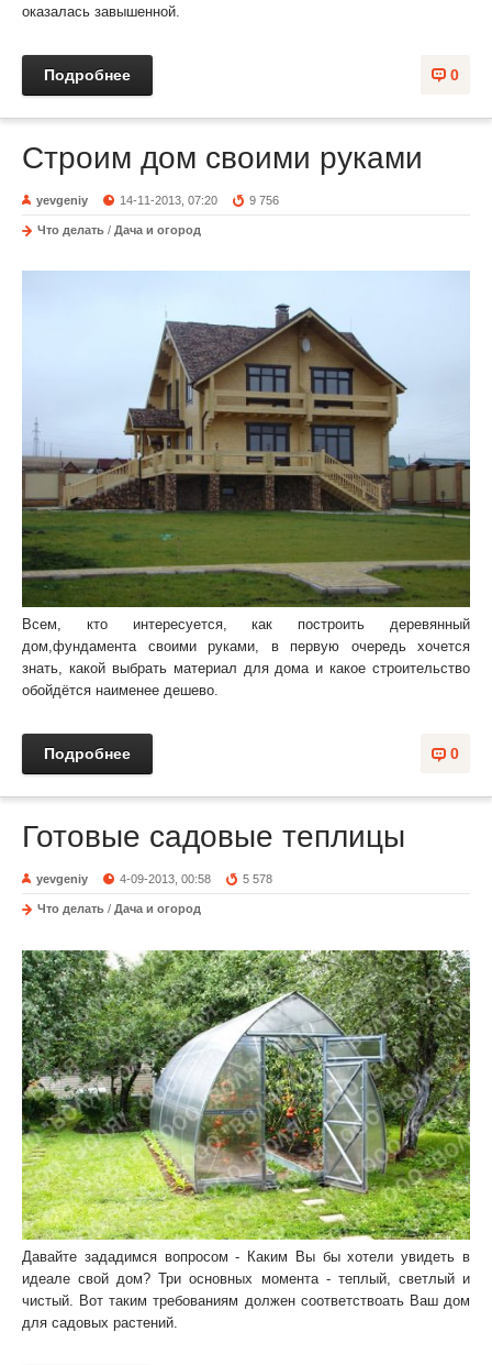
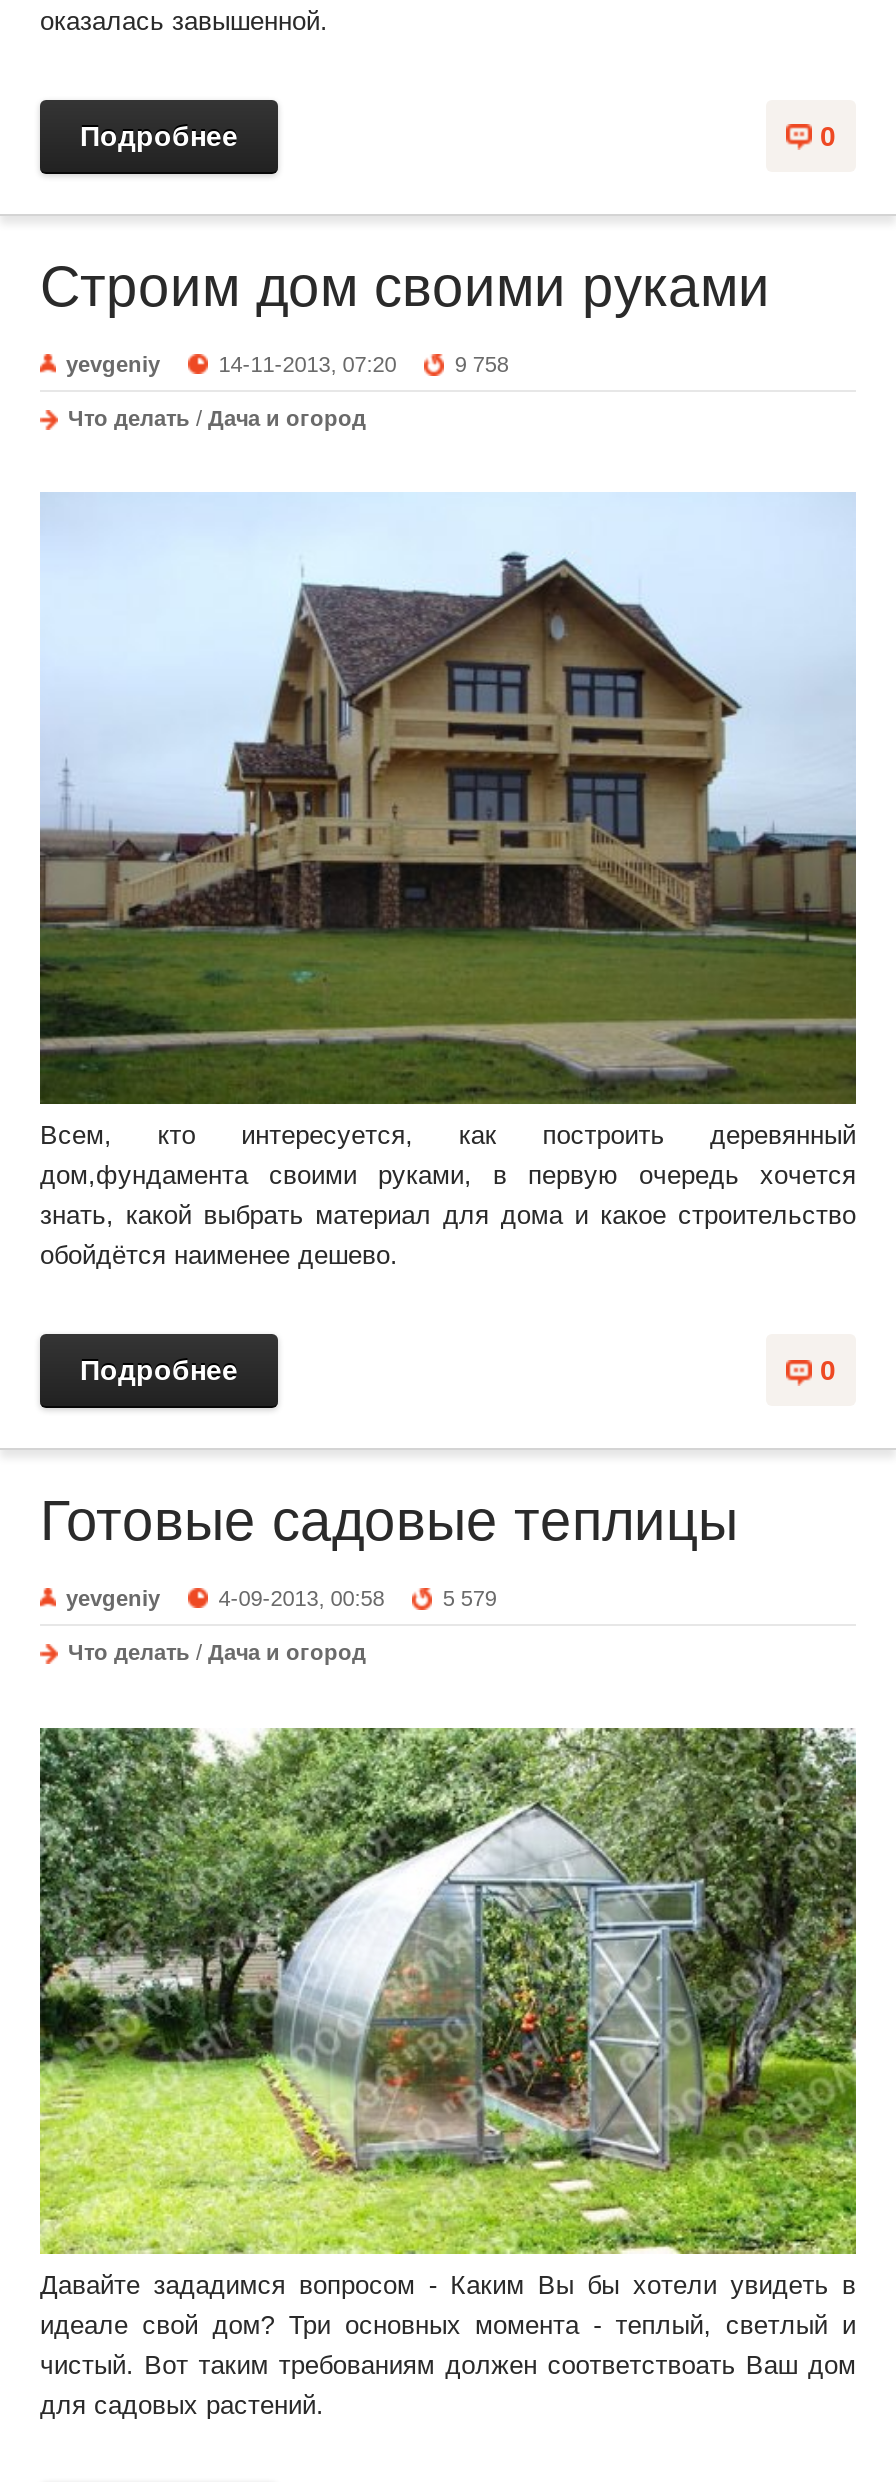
- 9 756
+ 9 758

- 5 578
+ 5 579
